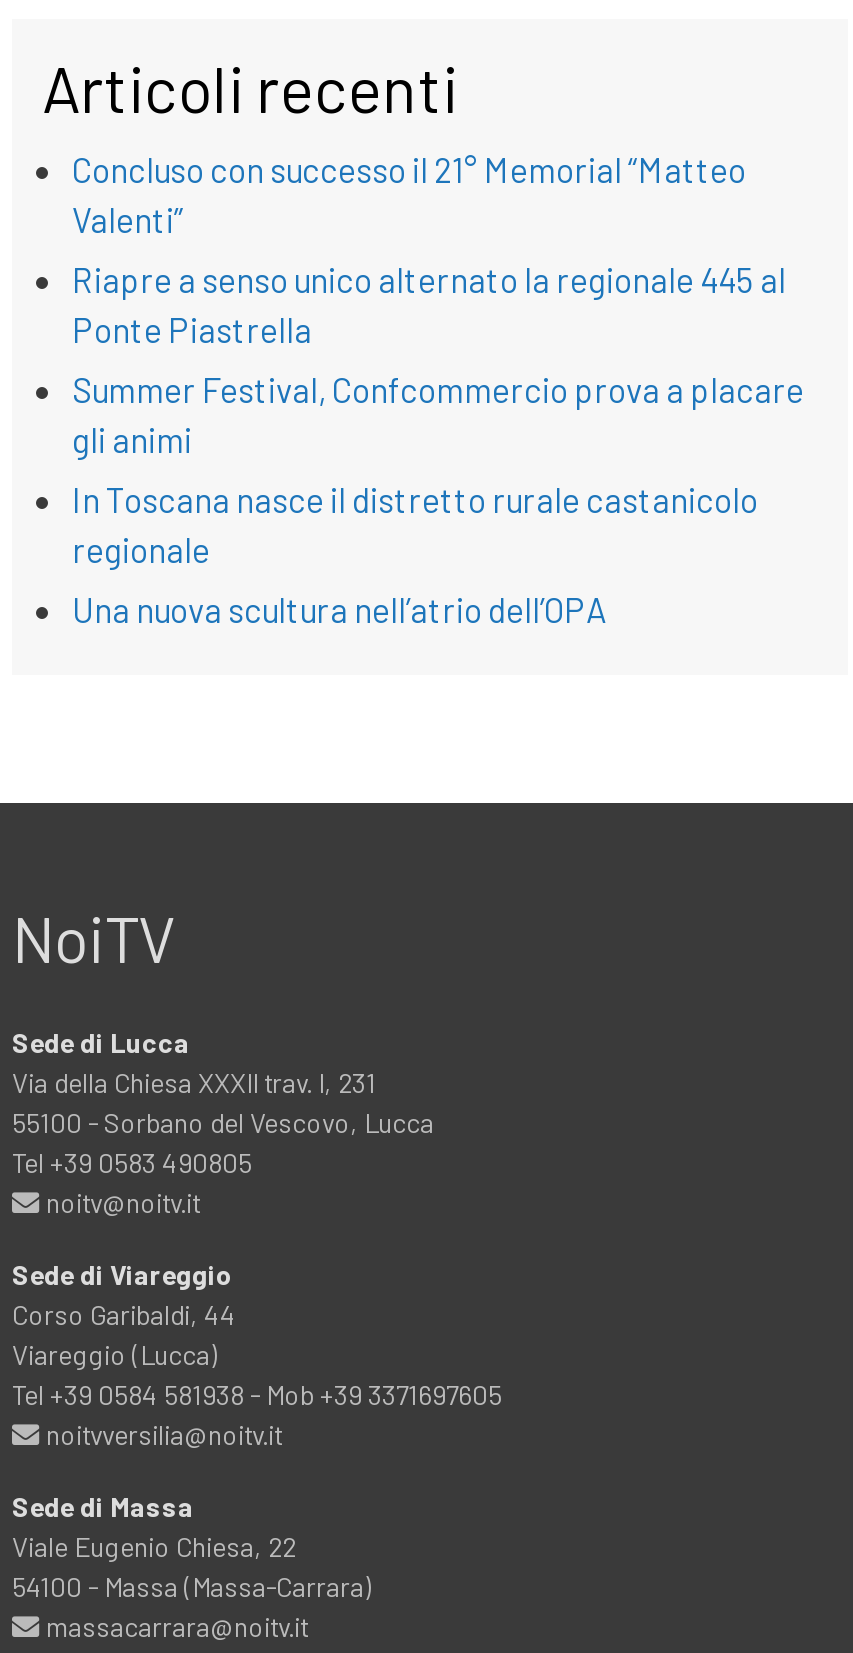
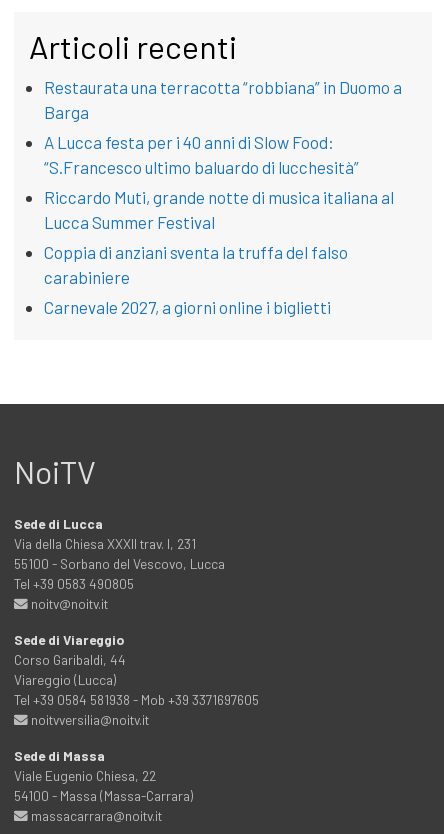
- Concluso con successo il 21° Memorial “Matteo
- Valenti”
+ Restaurata una terracotta “robbiana” in Duomo a
+ Barga

- Riapre a senso unico alternato la regionale 445 al
- Ponte Piastrella
+ A Lucca festa per i 40 anni di Slow Food:
+ “S.Francesco ultimo baluardo di lucchesità”

- Summer Festival, Confcommercio prova a placare
- gli animi
+ Riccardo Muti, grande notte di musica italiana al
+ Lucca Summer Festival

- In Toscana nasce il distretto rurale castanicolo
- regionale
+ Coppia di anziani sventa la truffa del falso
+ carabiniere

- Una nuova scultura nell’atrio dell’OPA
+ Carnevale 2027, a giorni online i biglietti
